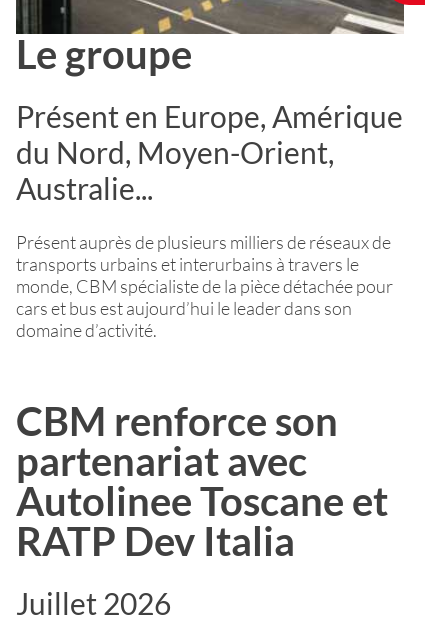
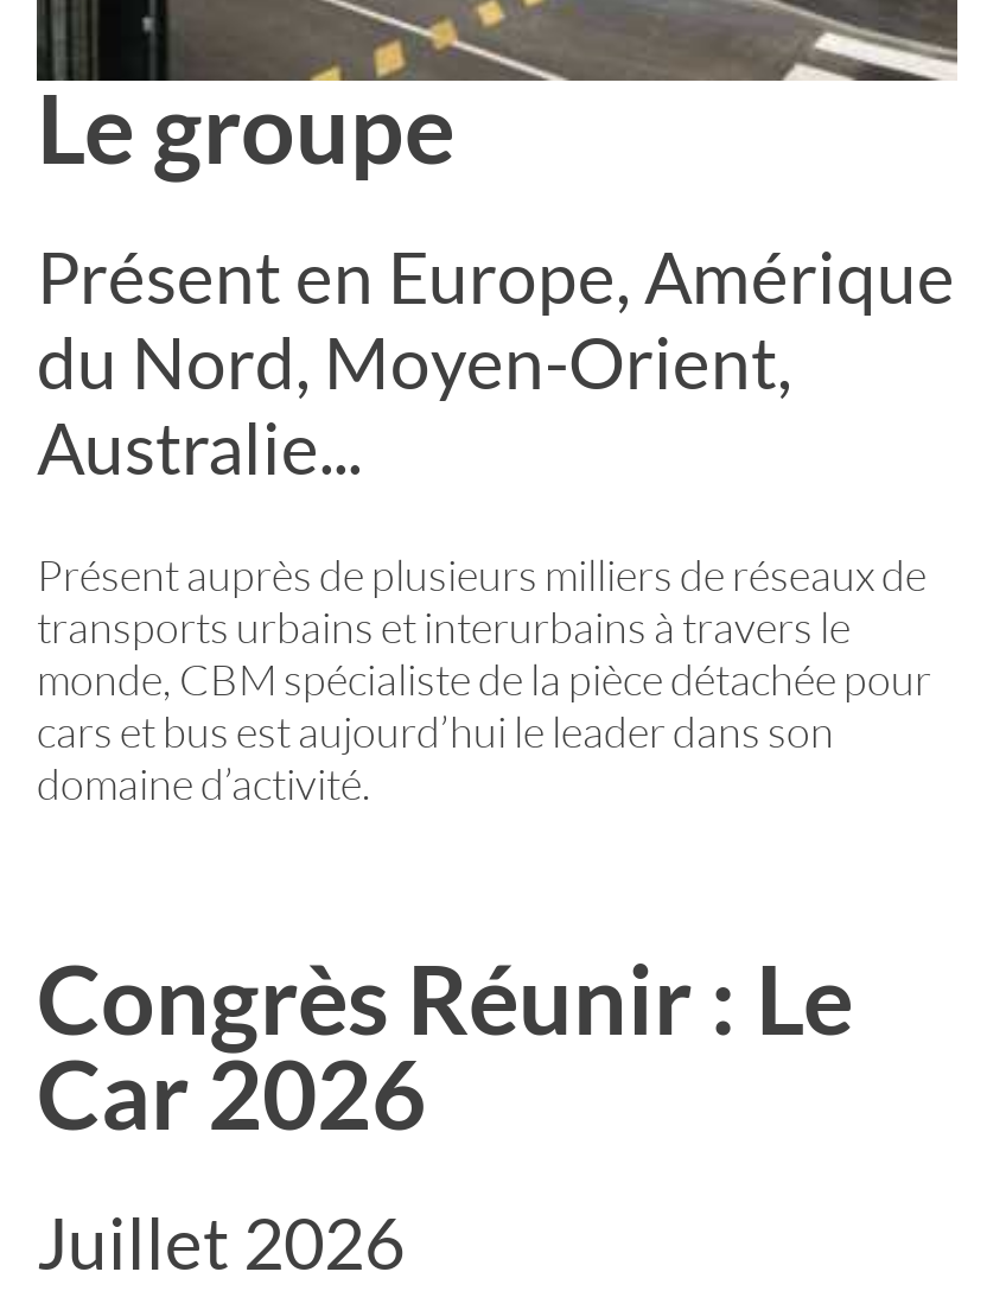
- CBM renforce son
- partenariat avec
- Autolinee Toscane et
- RATP Dev Italia
+ Congrès Réunir : Le
+ Car 2026
